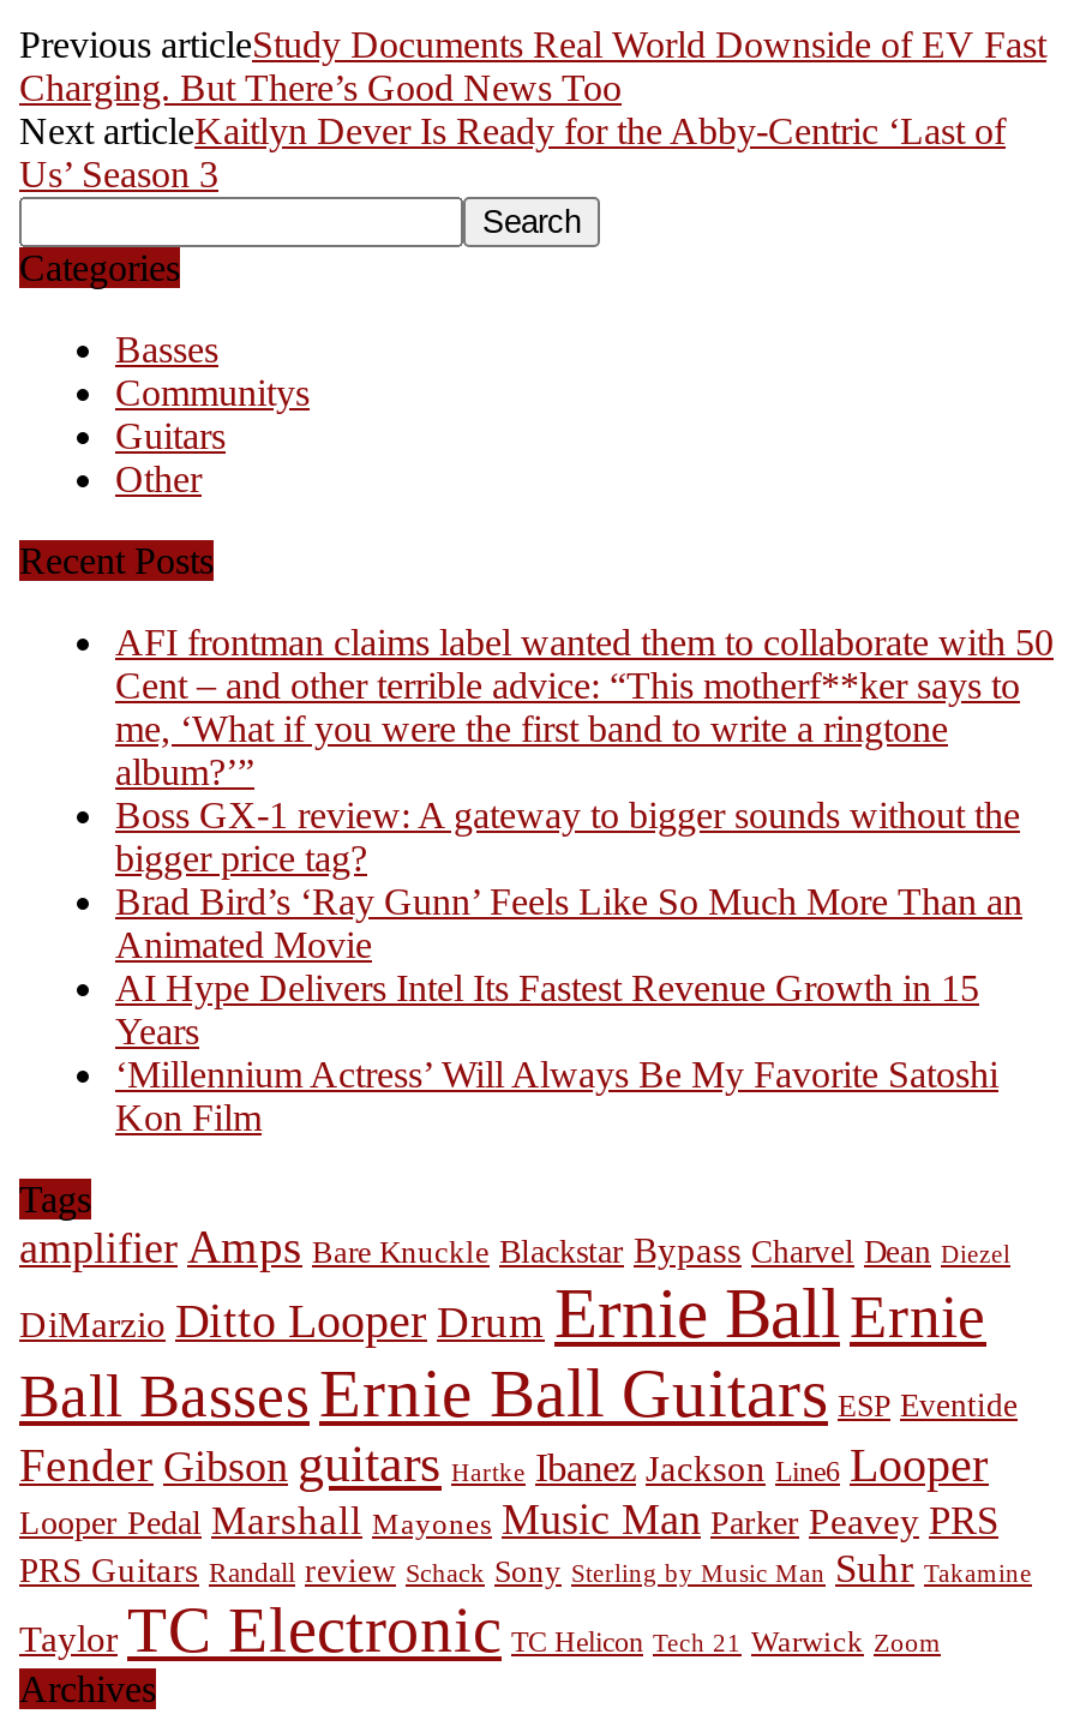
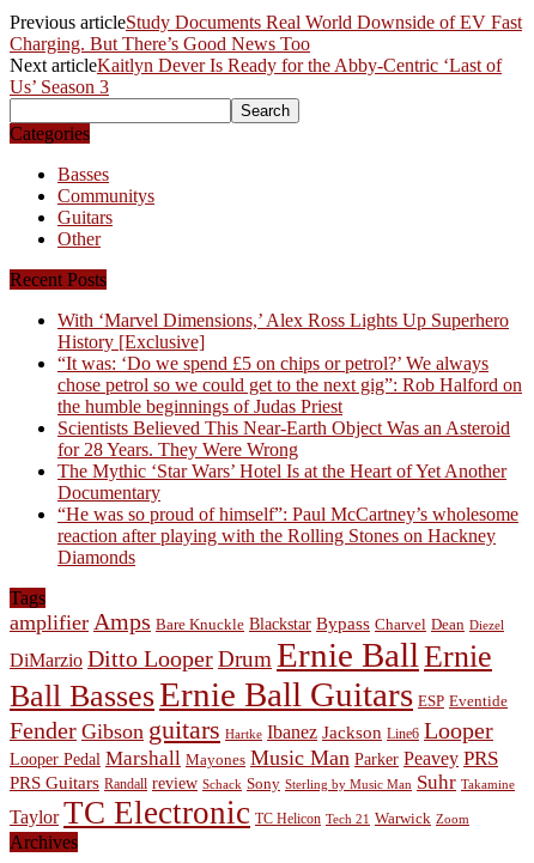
- AFI frontman claims label wanted them to collaborate with 50
- Cent – and other terrible advice: “This motherf**ker says to
- me, ‘What if you were the first band to write a ringtone
- album?’”
- Boss GX-1 review: A gateway to bigger sounds without the
- bigger price tag?
- Brad Bird’s ‘Ray Gunn’ Feels Like So Much More Than an
- Animated Movie
- AI Hype Delivers Intel Its Fastest Revenue Growth in 15
- Years
- ‘Millennium Actress’ Will Always Be My Favorite Satoshi
- Kon Film
+ With ‘Marvel Dimensions,’ Alex Ross Lights Up Superhero
+ History [Exclusive]
+ “It was: ‘Do we spend £5 on chips or petrol?’ We always
+ chose petrol so we could get to the next gig”: Rob Halford on
+ the humble beginnings of Judas Priest
+ Scientists Believed This Near-Earth Object Was an Asteroid
+ for 28 Years. They Were Wrong
+ The Mythic ‘Star Wars’ Hotel Is at the Heart of Yet Another
+ Documentary
+ “He was so proud of himself”: Paul McCartney’s wholesome
+ reaction after playing with the Rolling Stones on Hackney
+ Diamonds
